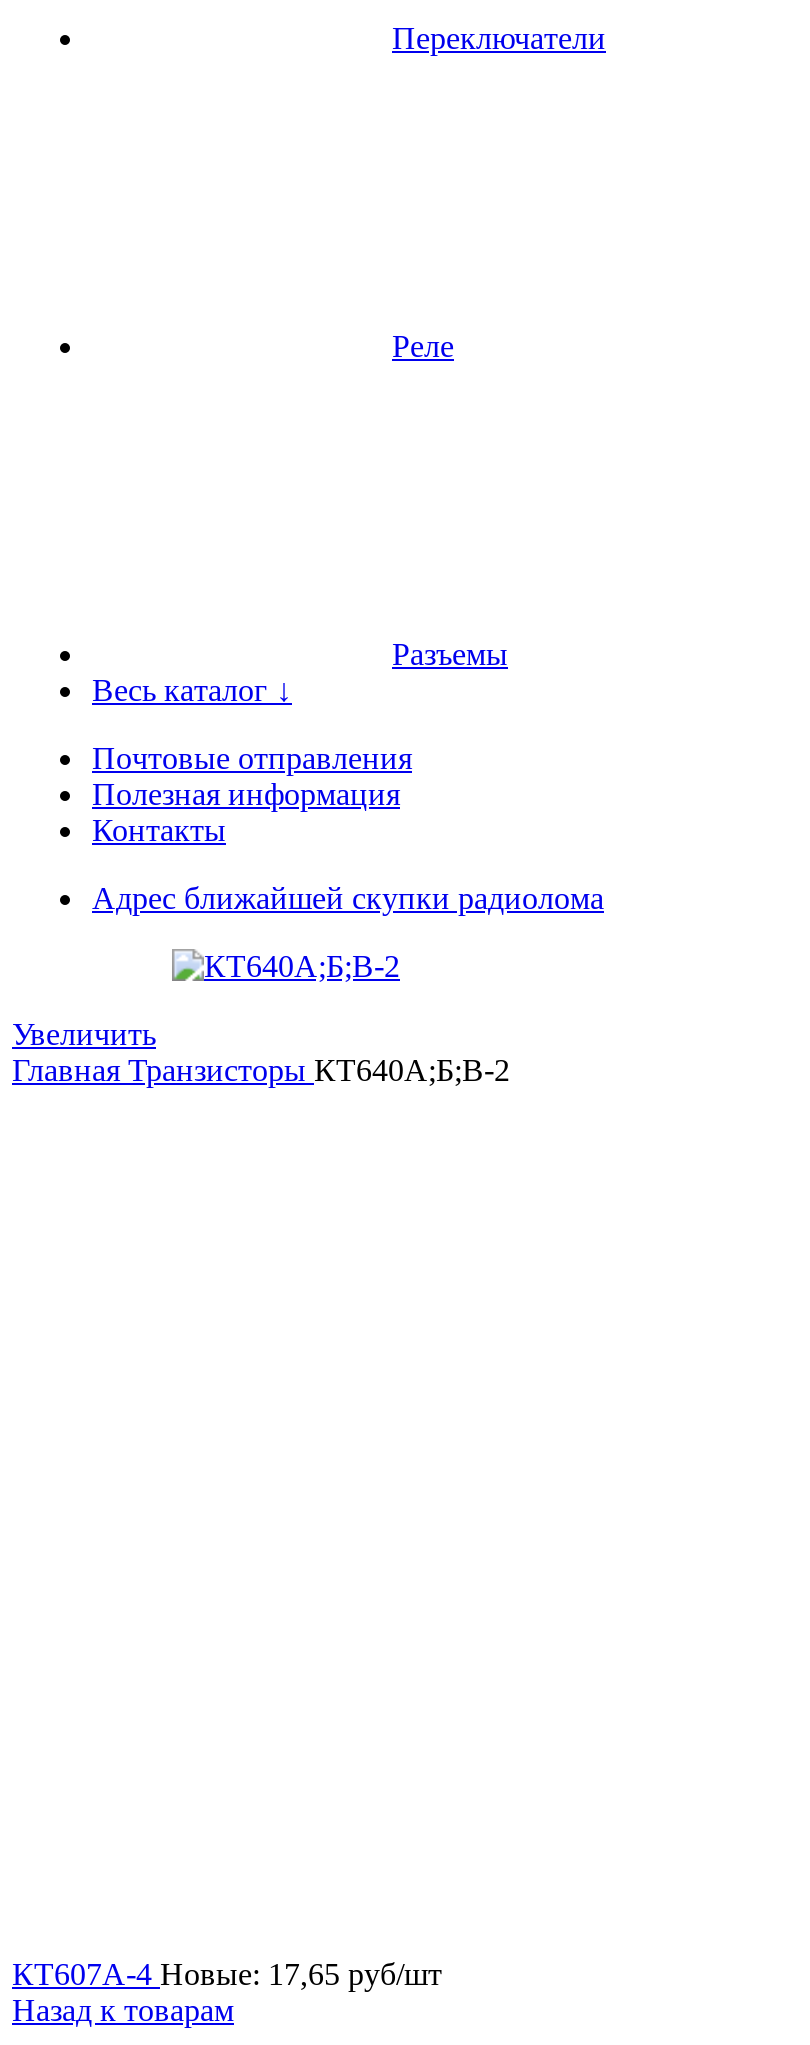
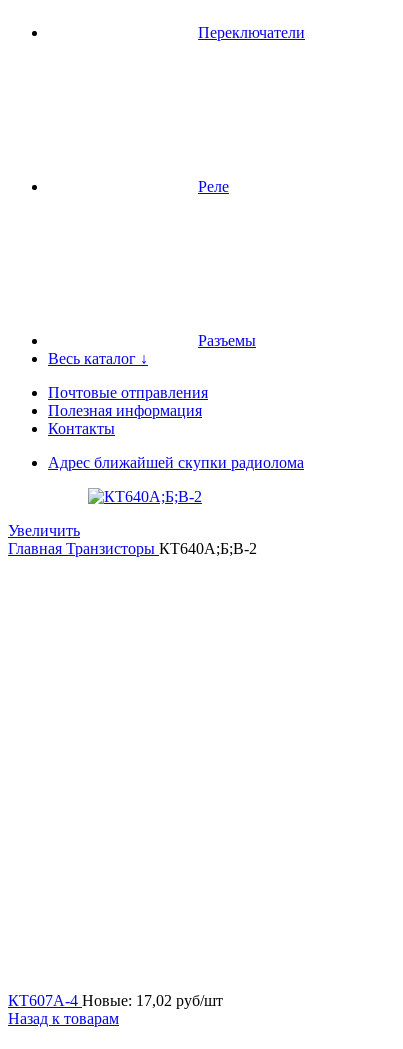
- КТ607А-4 Новые: 17,65 руб/шт
+ КТ607А-4 Новые: 17,02 руб/шт
